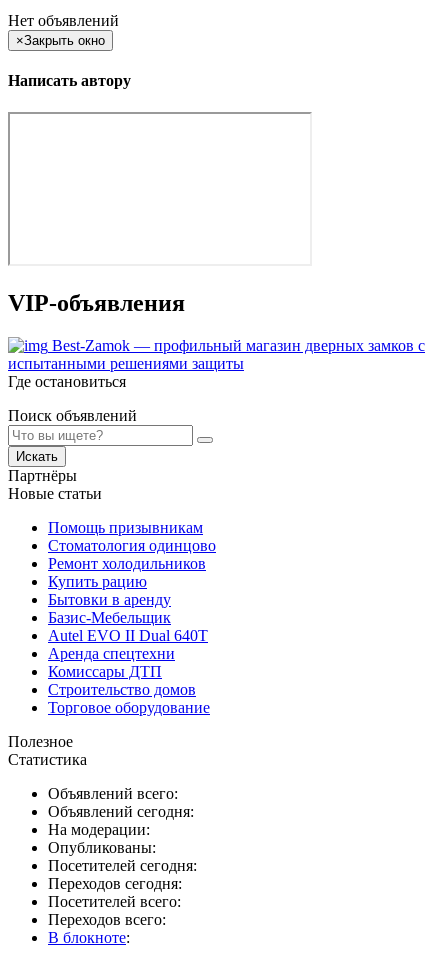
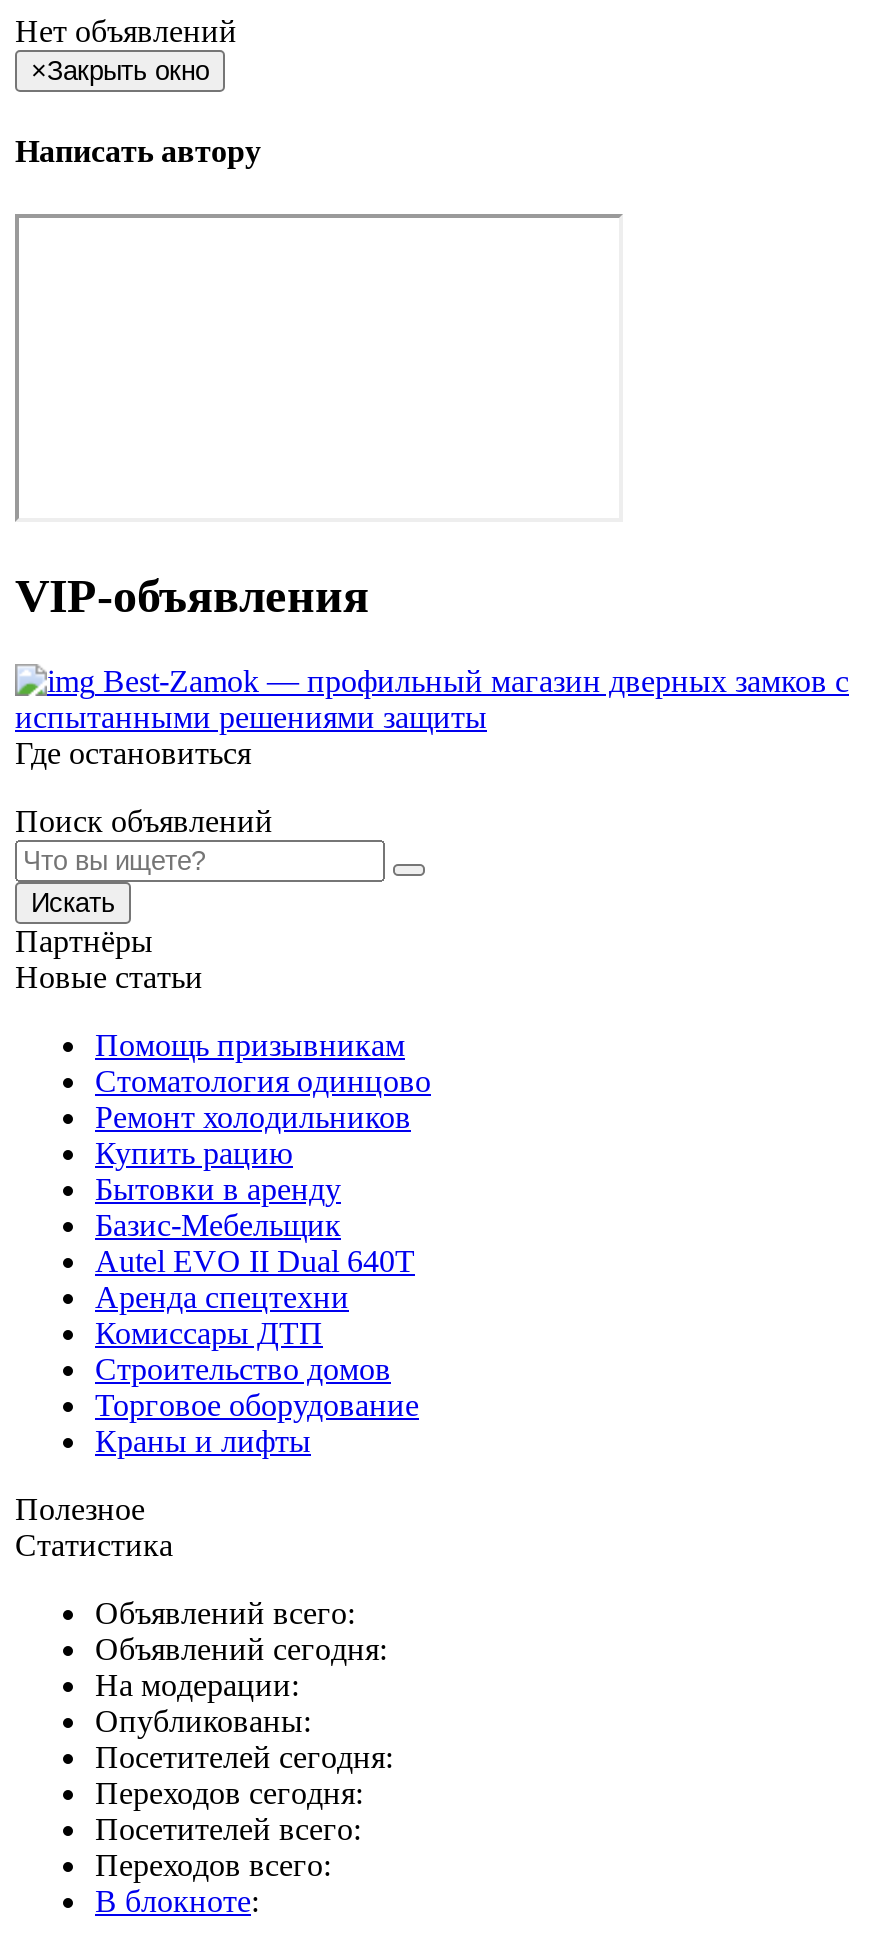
+ Краны и лифты
